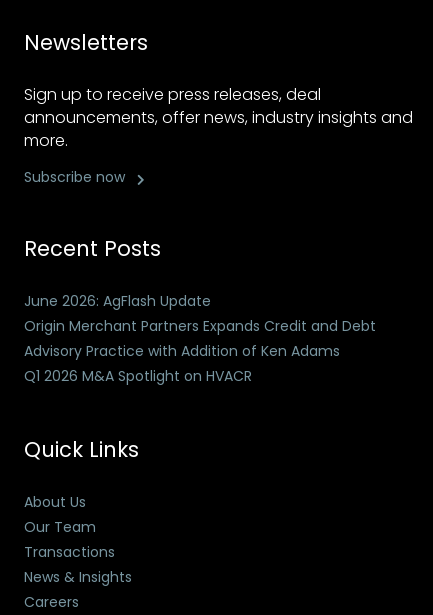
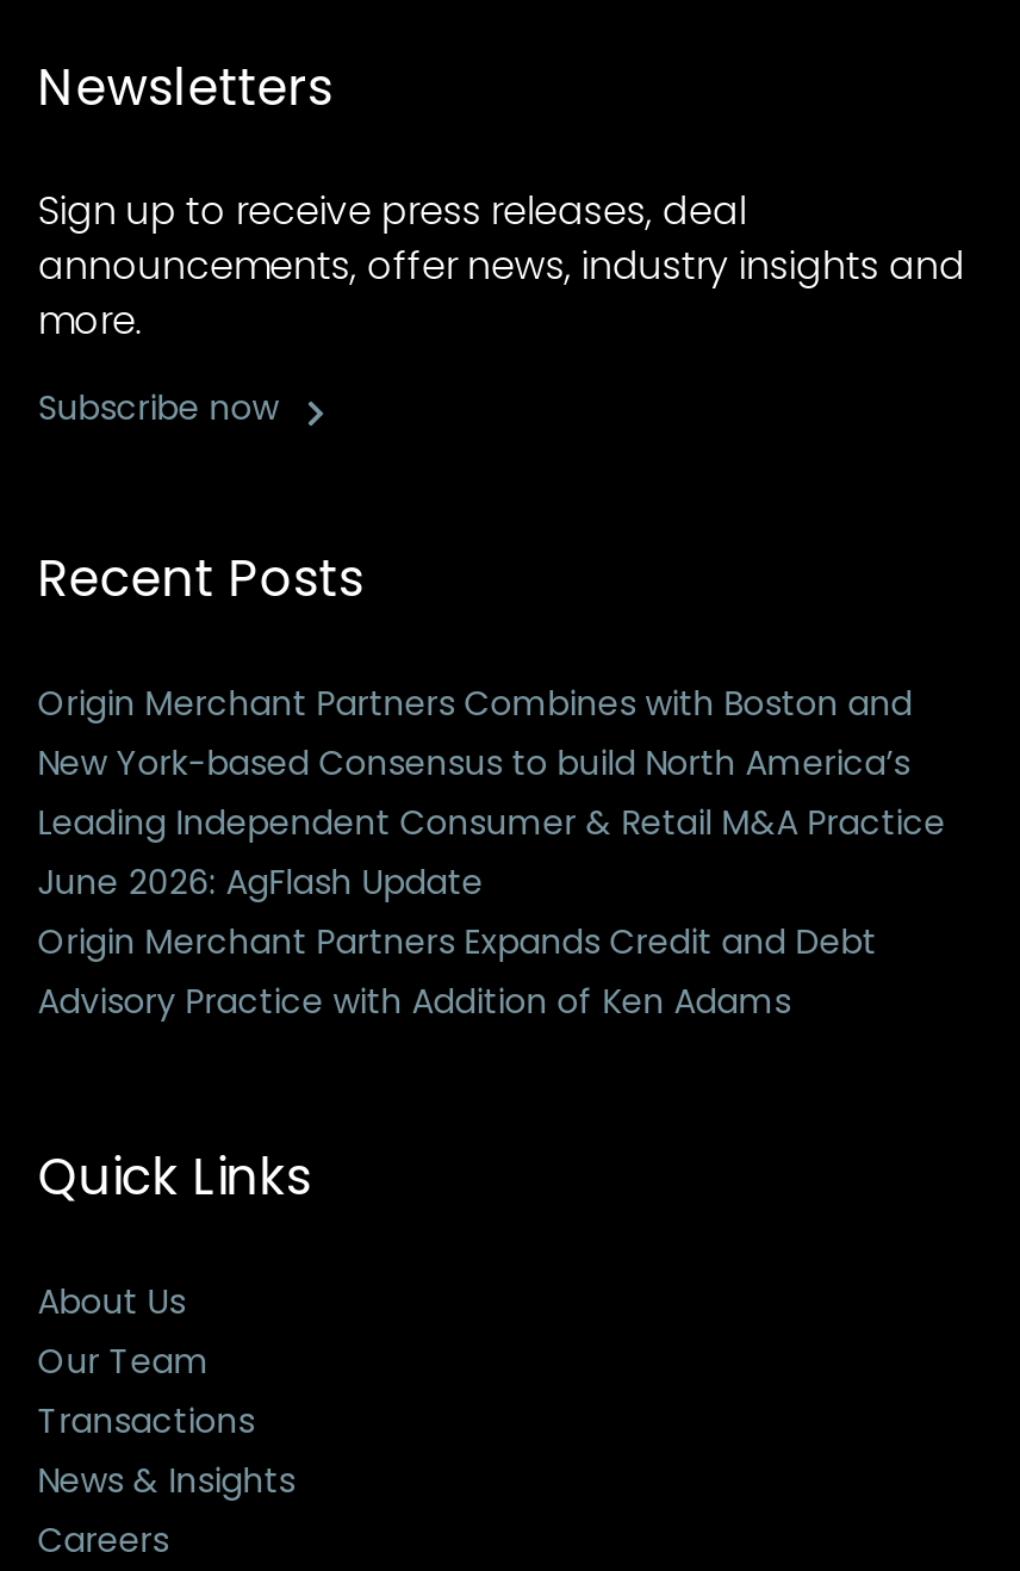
+ Origin Merchant Partners Combines with Boston and
+ New York-based Consensus to build North America’s
+ Leading Independent Consumer & Retail M&A Practice

moved down: June 2026: AgFlash Update | Origin Merchant Partners Expands Credit and Debt | Advisory Practice with Addition of Ken Adams

- Q1 2026 M&A Spotlight on HVACR
